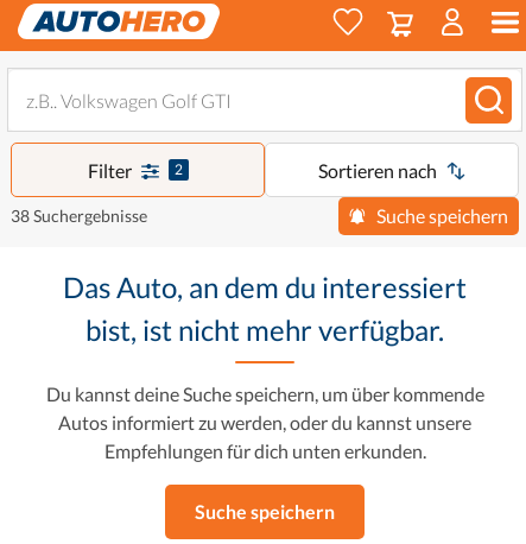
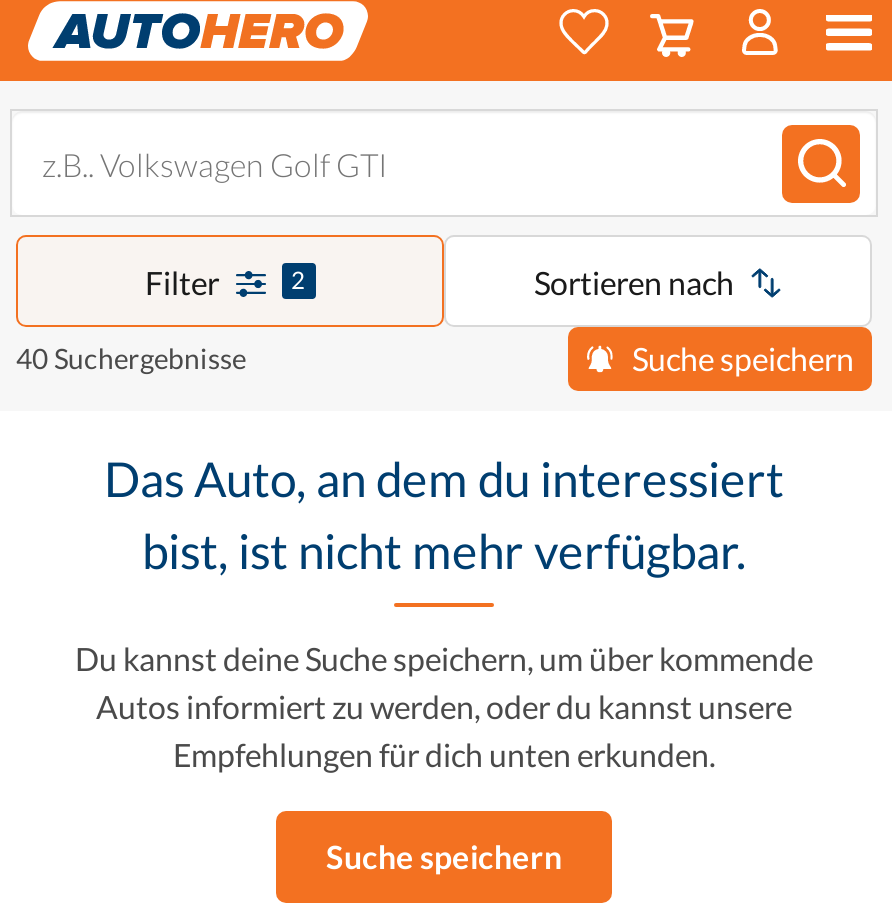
- 38 Suchergebnisse
+ 40 Suchergebnisse
